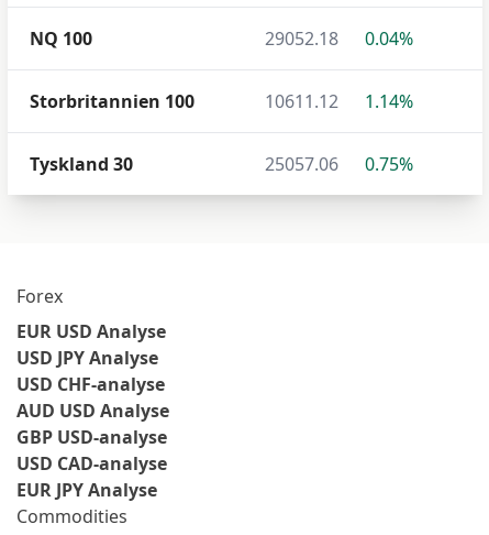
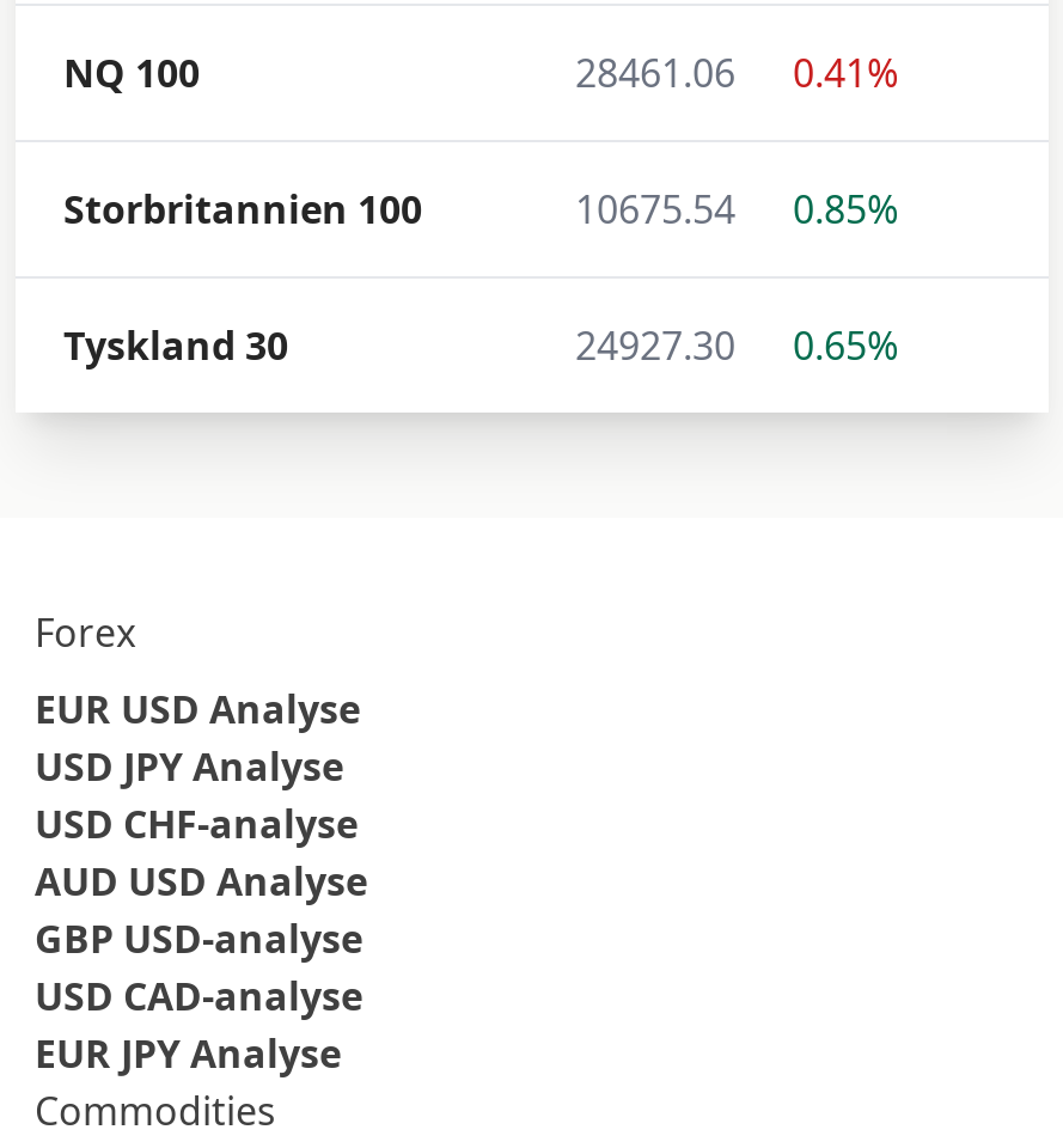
- 29052.18
+ 28461.06

- 0.04%
+ 0.41%

- 10611.12
+ 10675.54

- 1.14%
+ 0.85%

- 25057.06
+ 24927.30

- 0.75%
+ 0.65%
